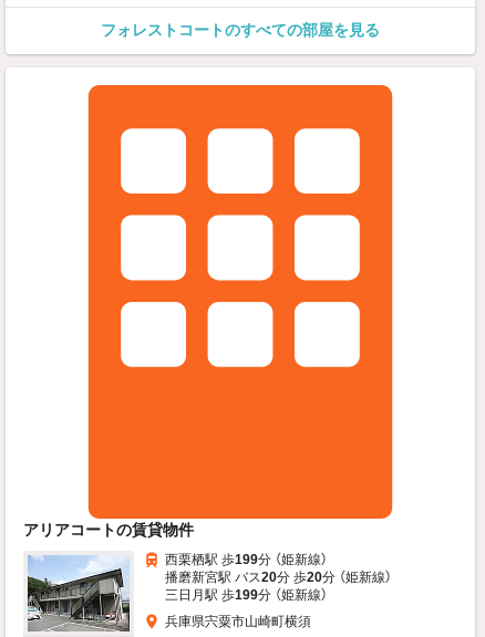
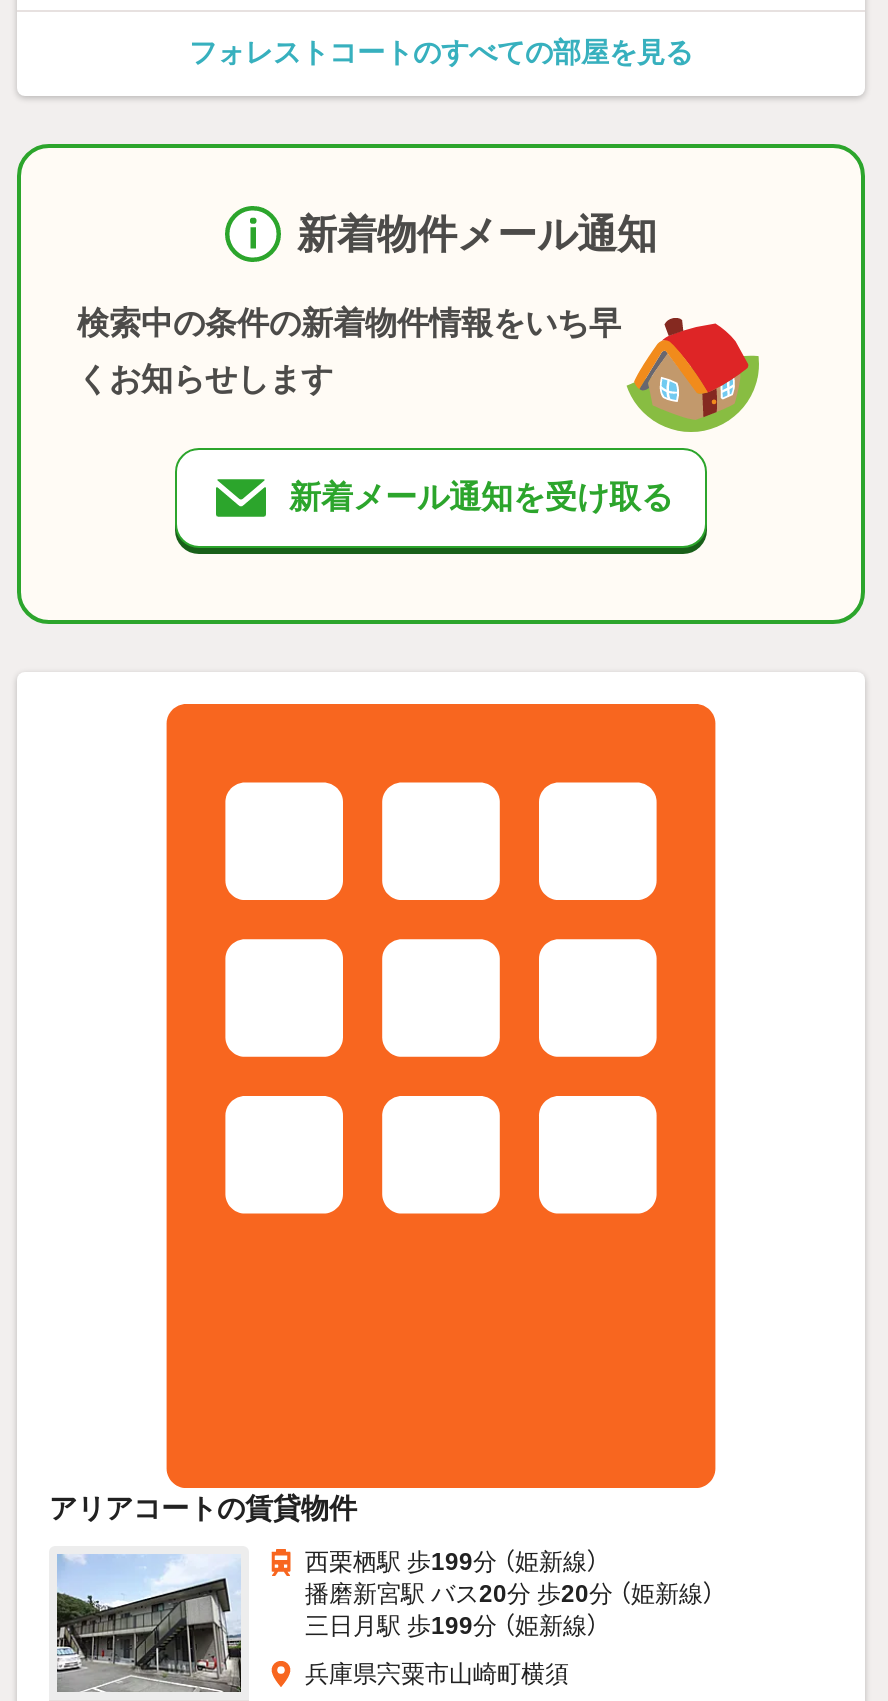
+ [image]
+ 新着物件メール通知
+ 検索中の条件の新着物件情報をいち早
+ くお知らせします
+ 新着メール通知を受け取る
